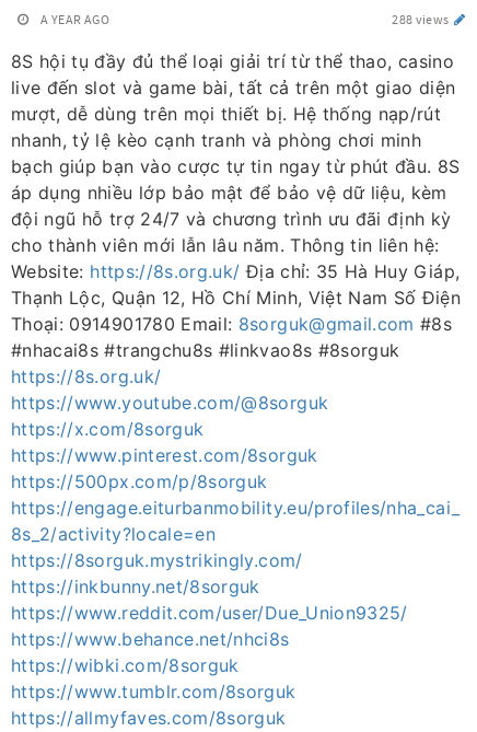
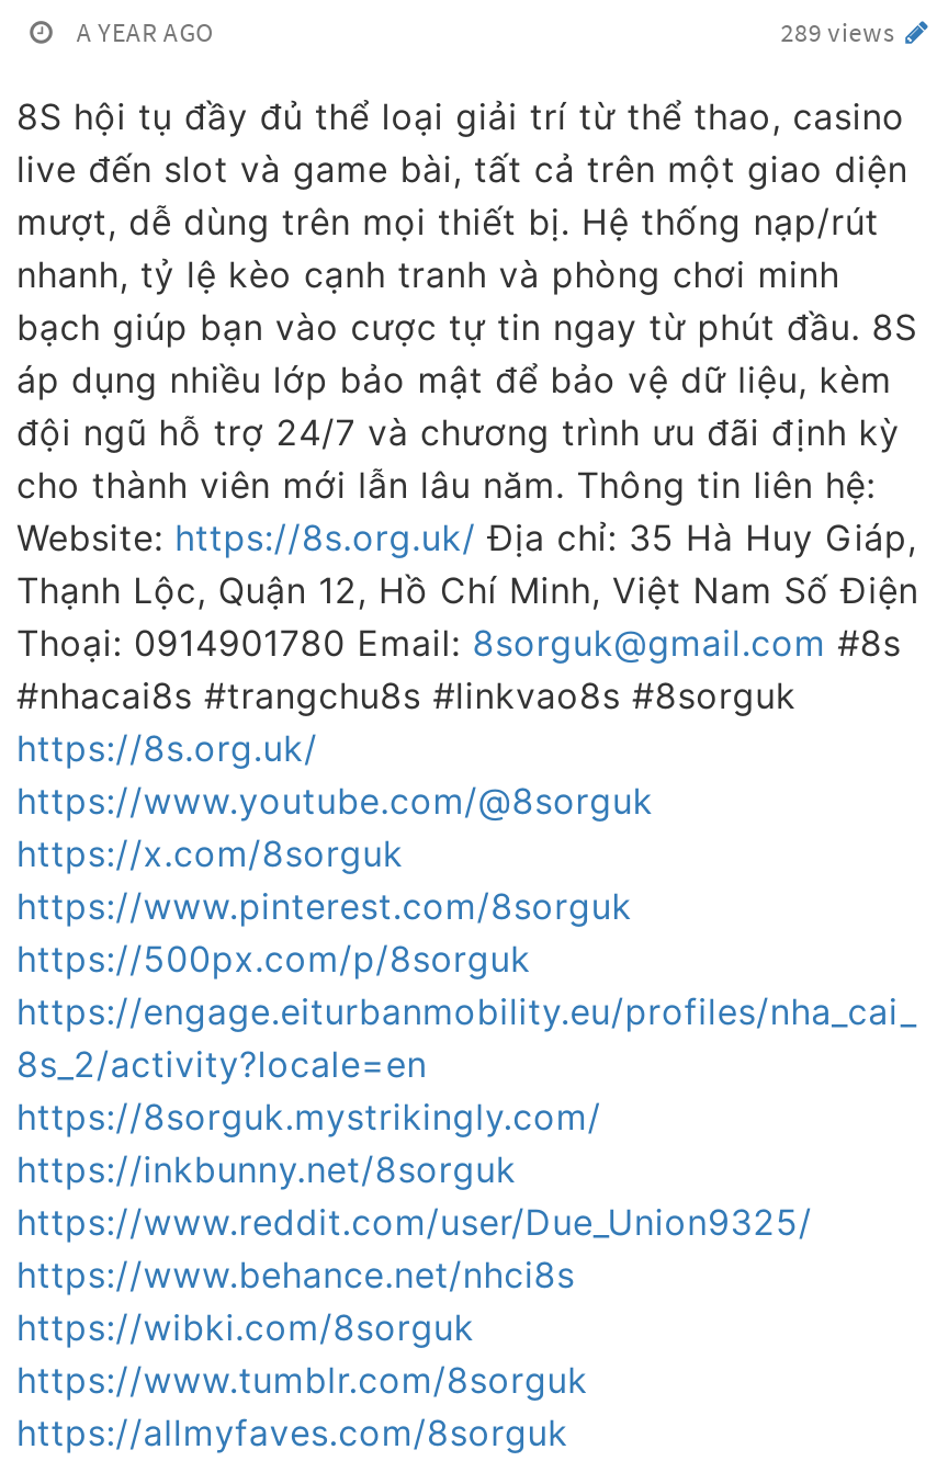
- 288 views
+ 289 views
